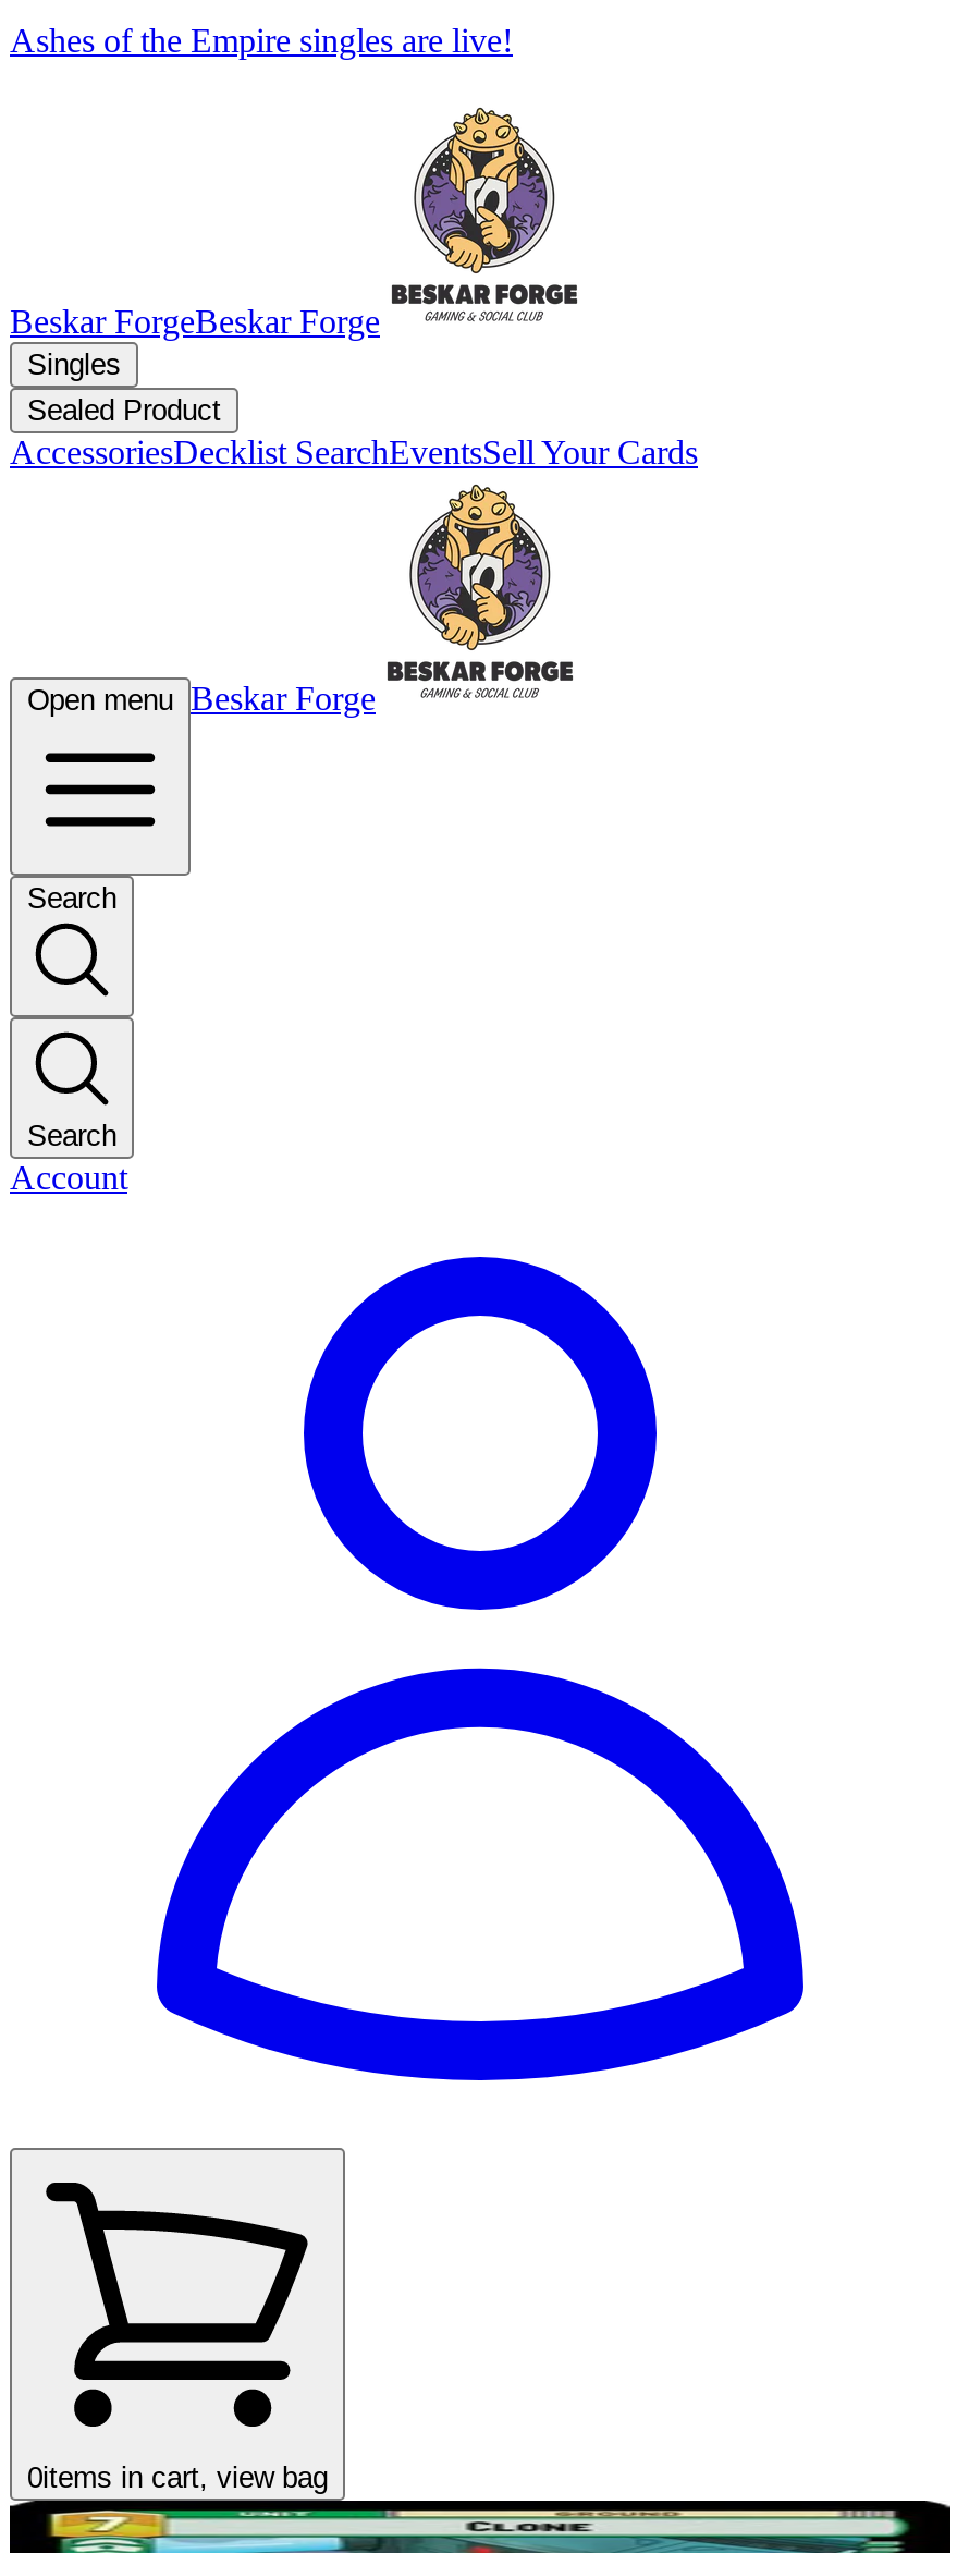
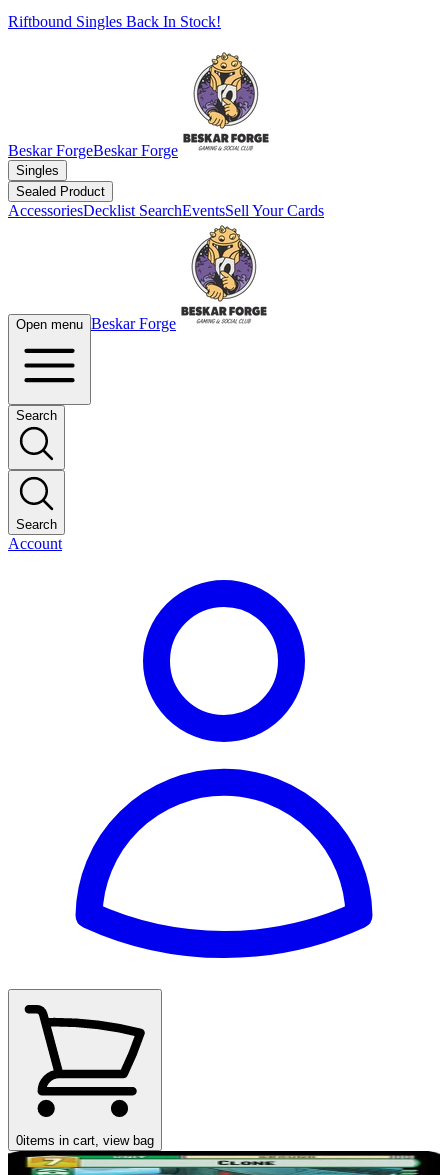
- Ashes of the Empire singles are live!
+ Riftbound Singles Back In Stock!
